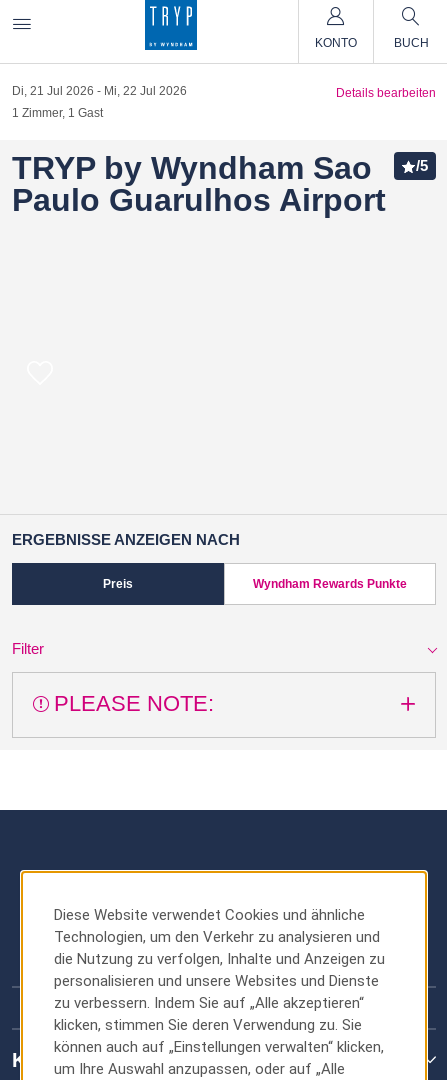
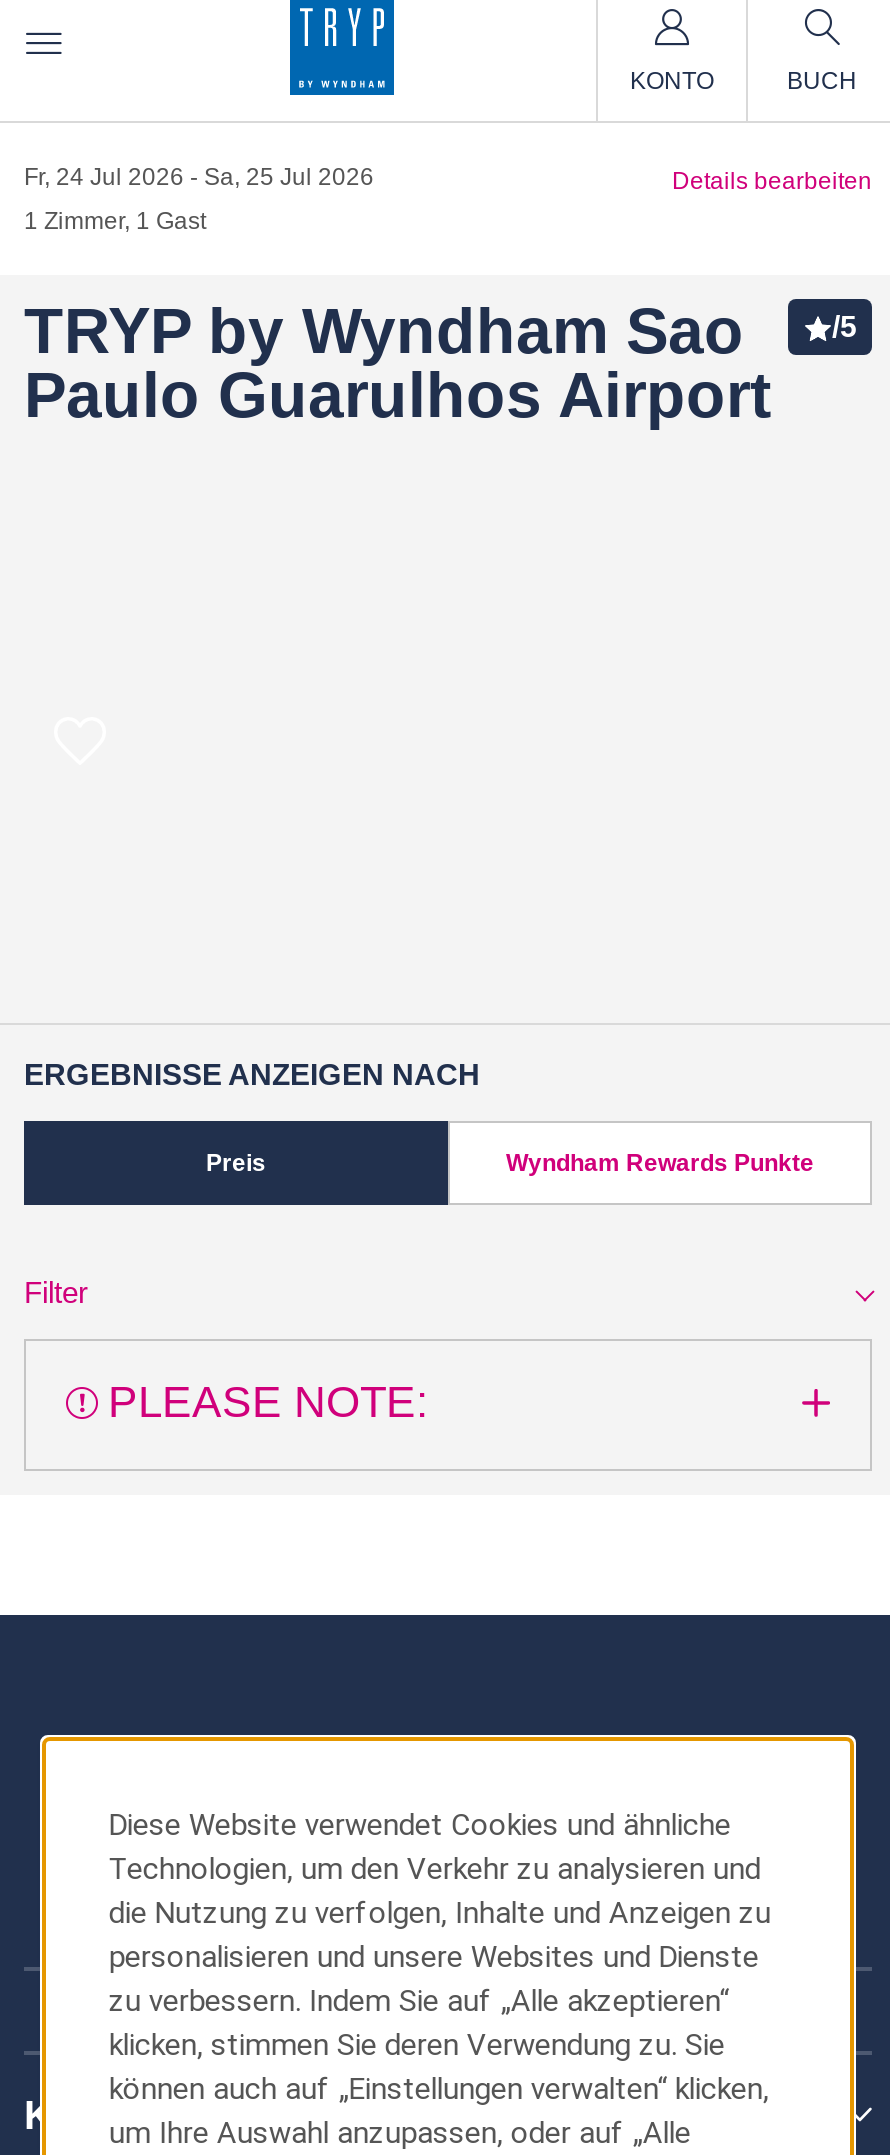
- Di, 21 Jul 2026
+ Fr, 24 Jul 2026

- Mi, 22 Jul 2026
+ Sa, 25 Jul 2026
